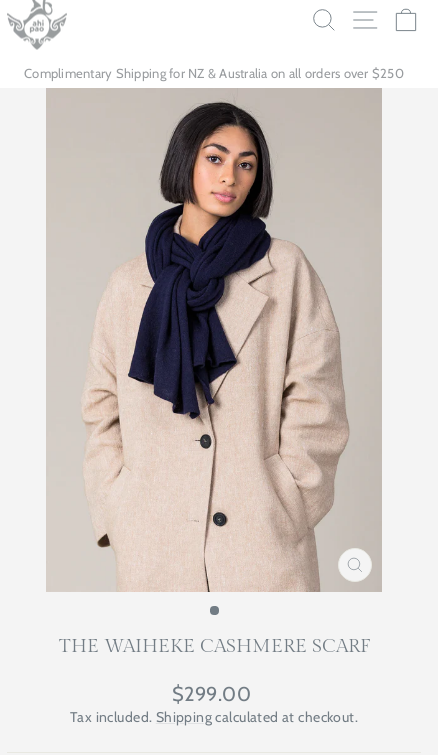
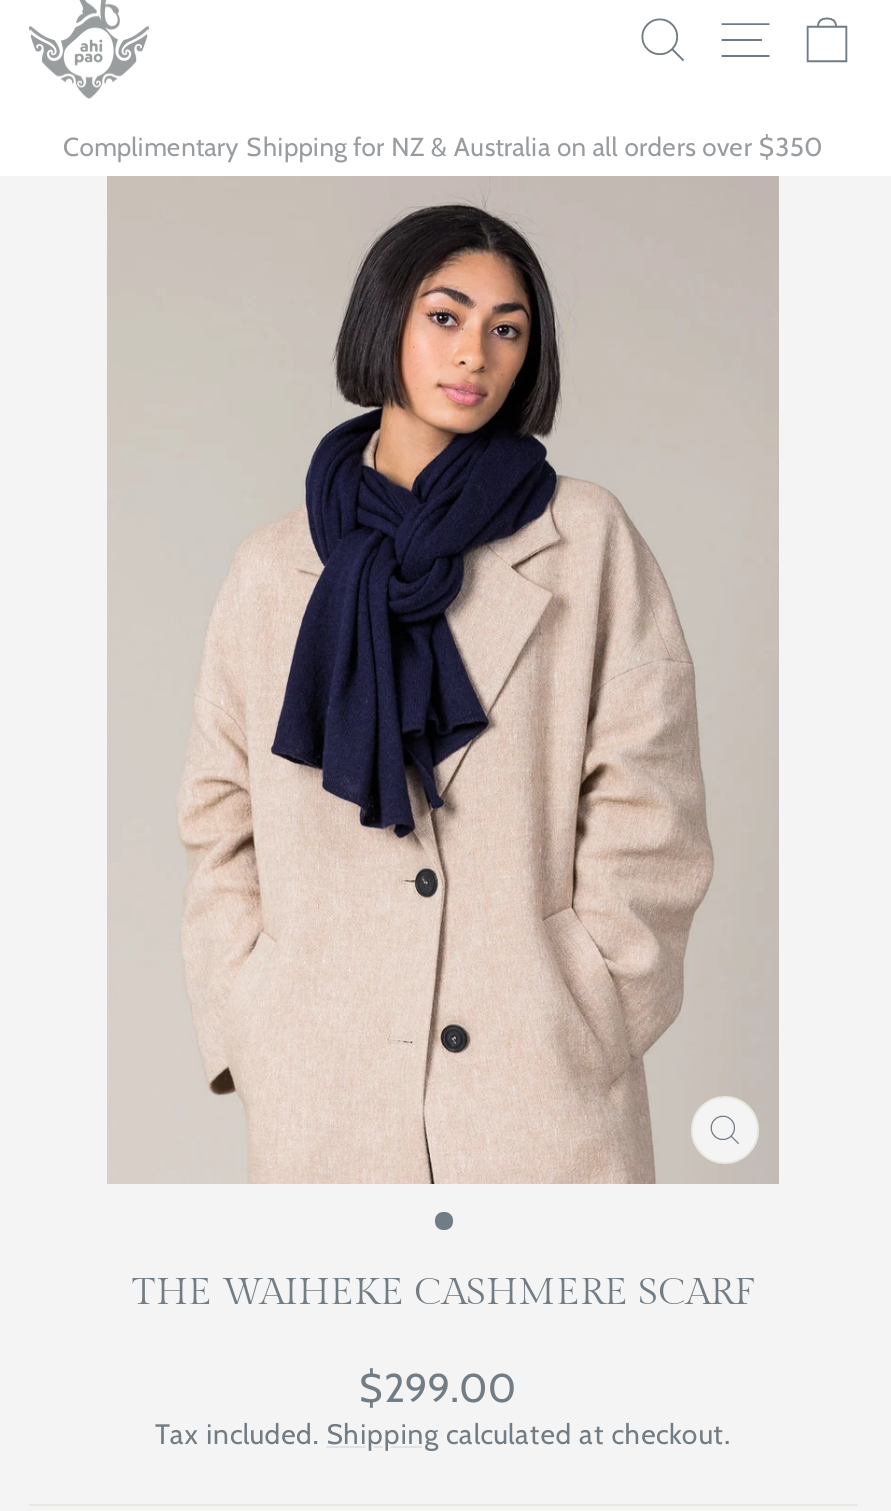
- Complimentary Shipping for NZ & Australia on all orders over $250
+ Complimentary Shipping for NZ & Australia on all orders over $350
